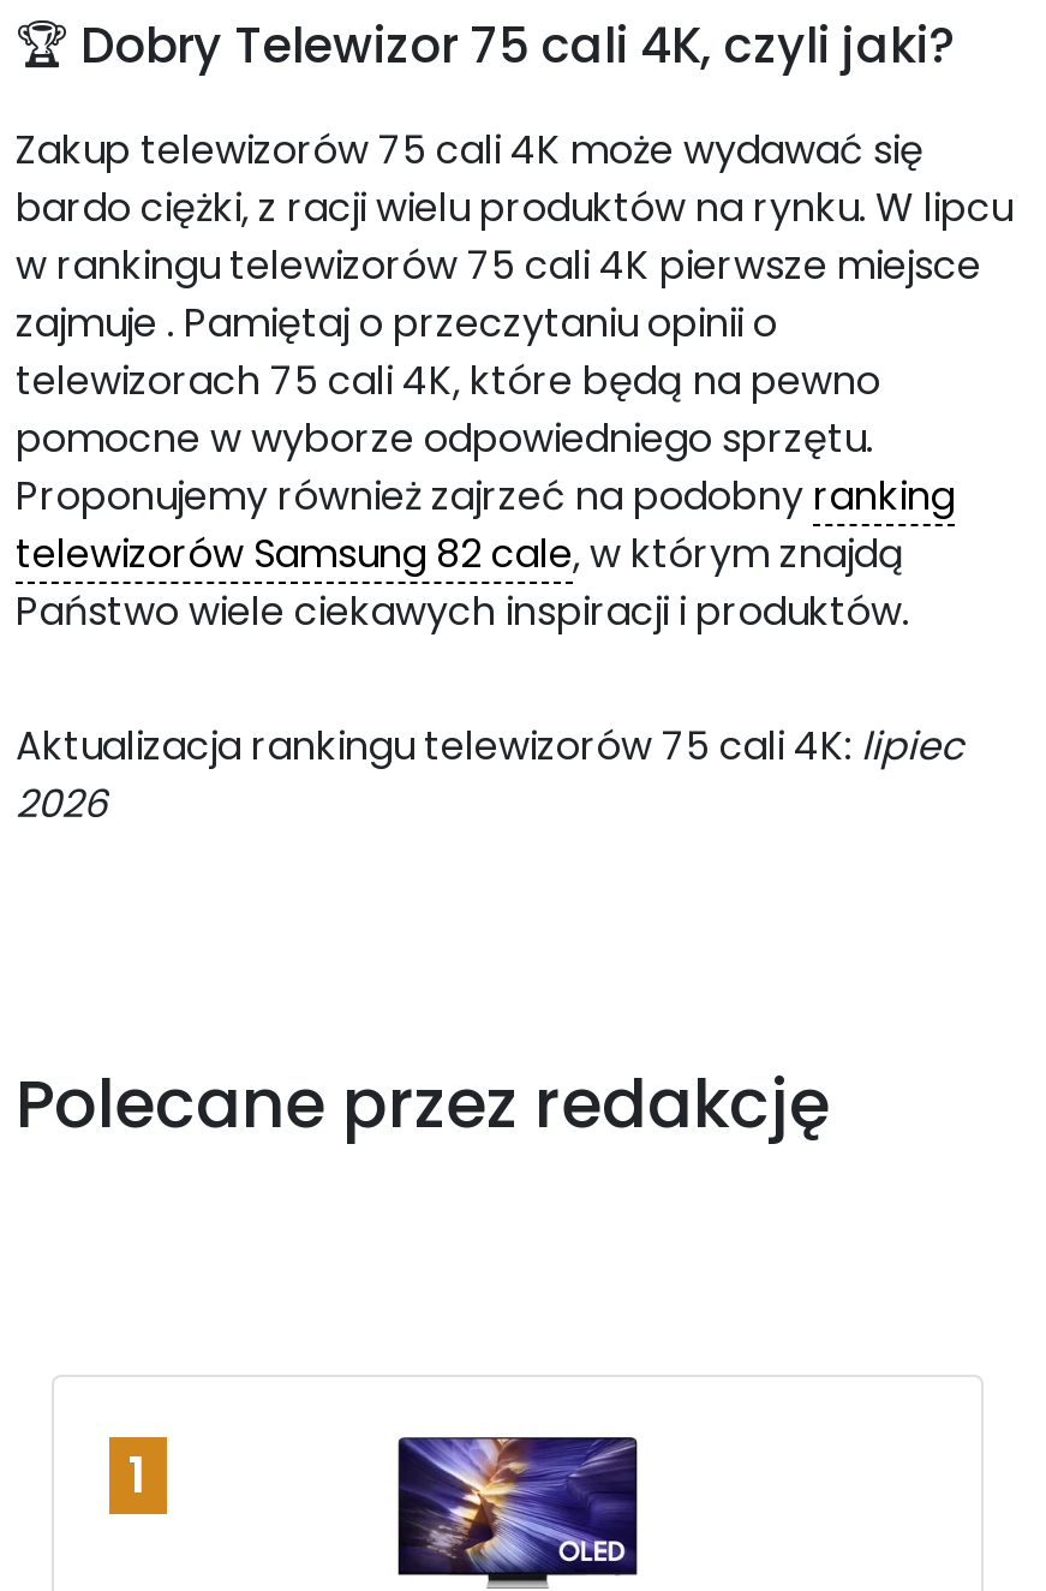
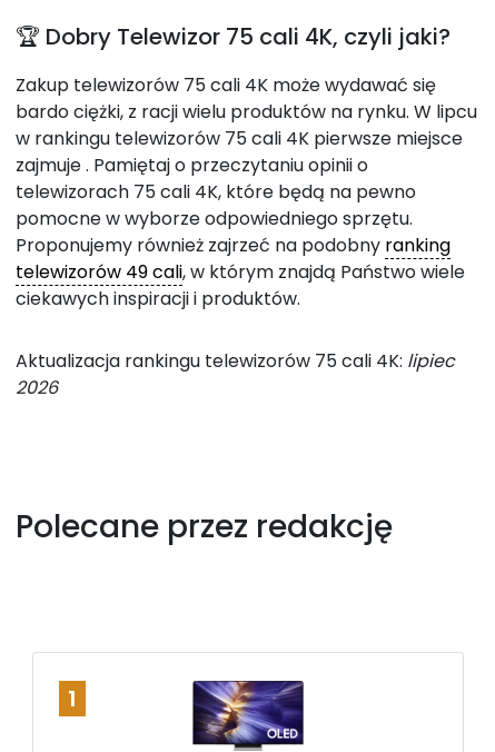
- telewizorów Samsung 82 cale, w którym znajdą
- Państwo wiele ciekawych inspiracji i produktów.
+ telewizorów 49 cali, w którym znajdą Państwo wiele
+ ciekawych inspiracji i produktów.
